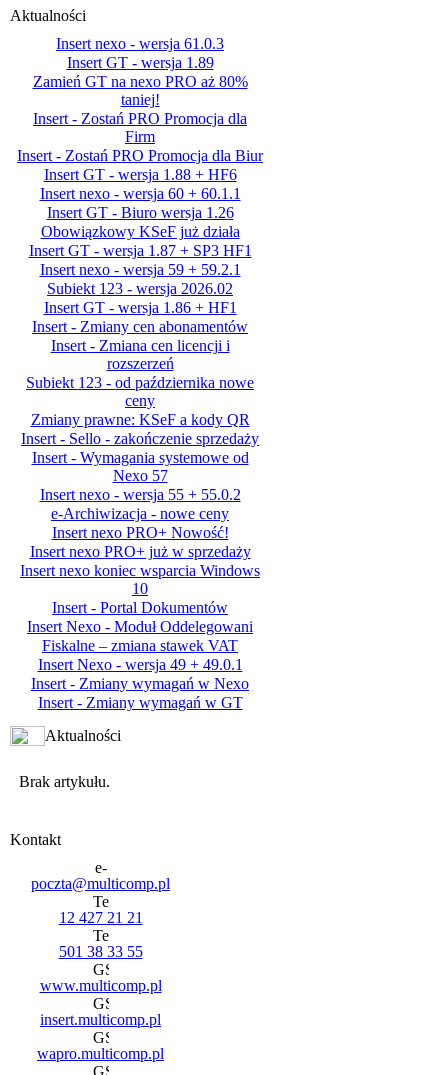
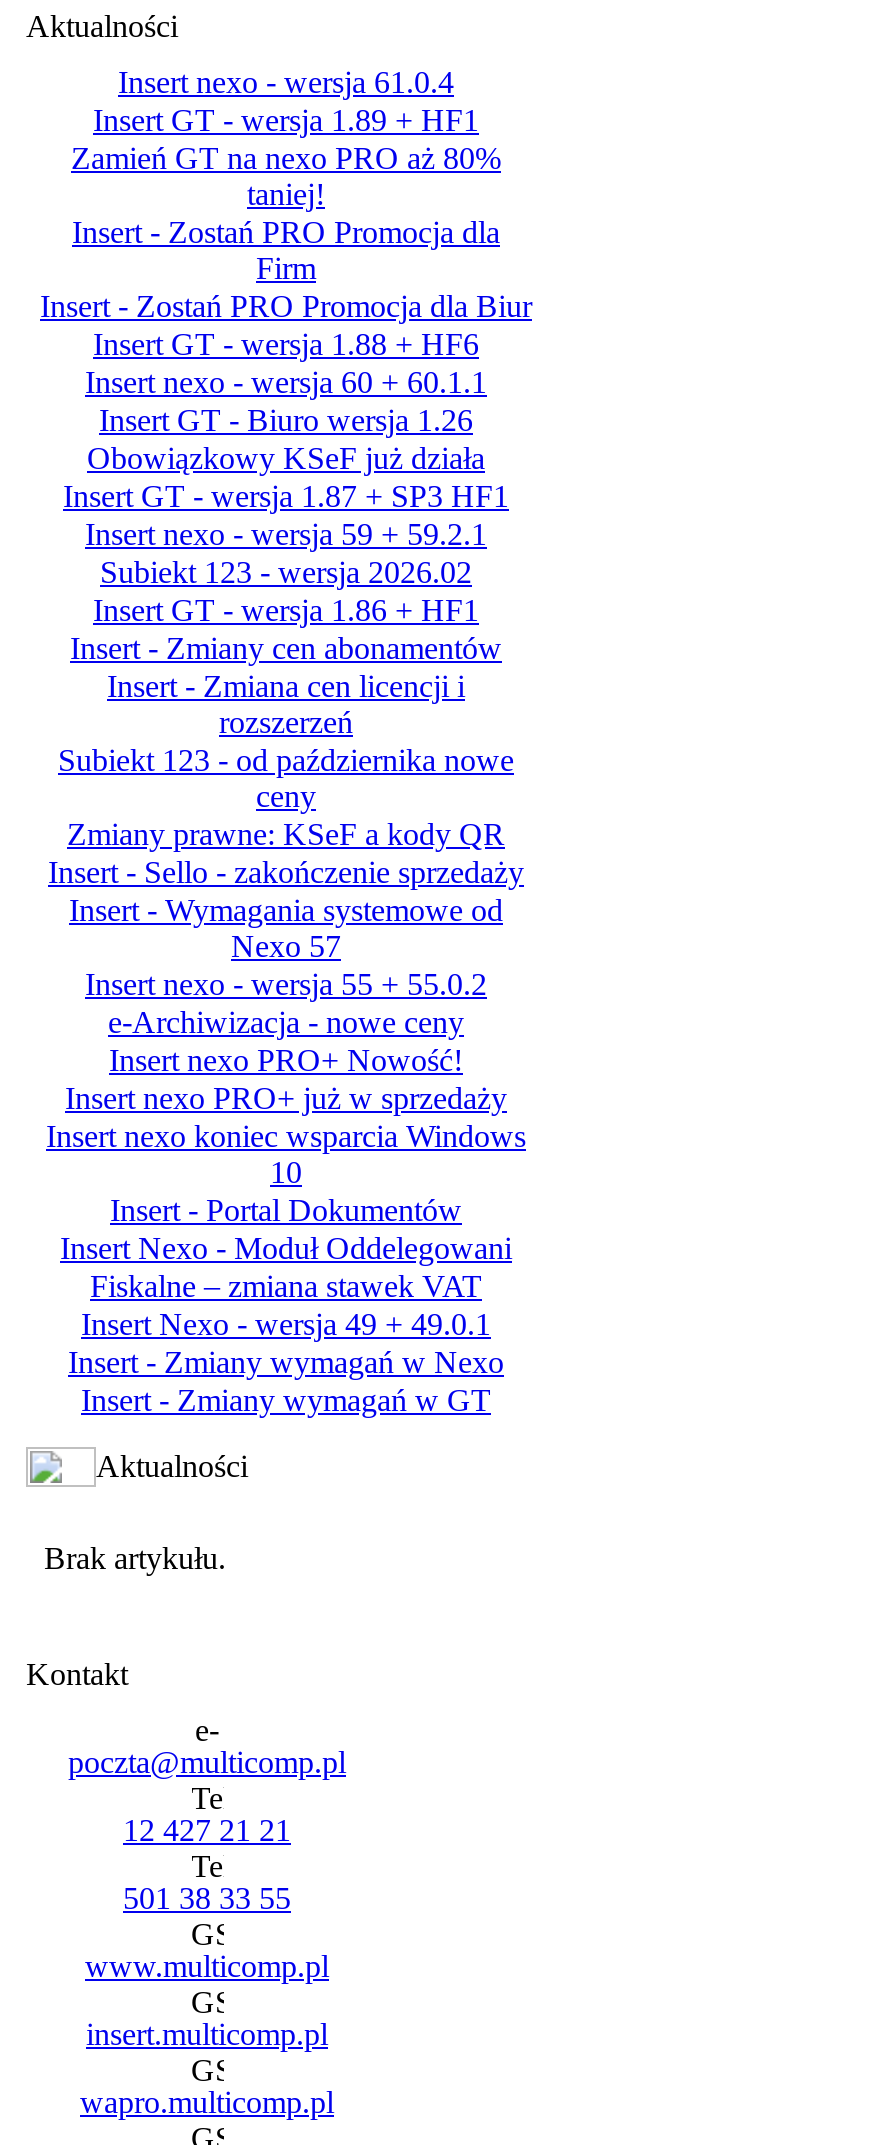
- Insert nexo - wersja 61.0.3
- Insert GT - wersja 1.89
+ Insert nexo - wersja 61.0.4
+ Insert GT - wersja 1.89 + HF1
